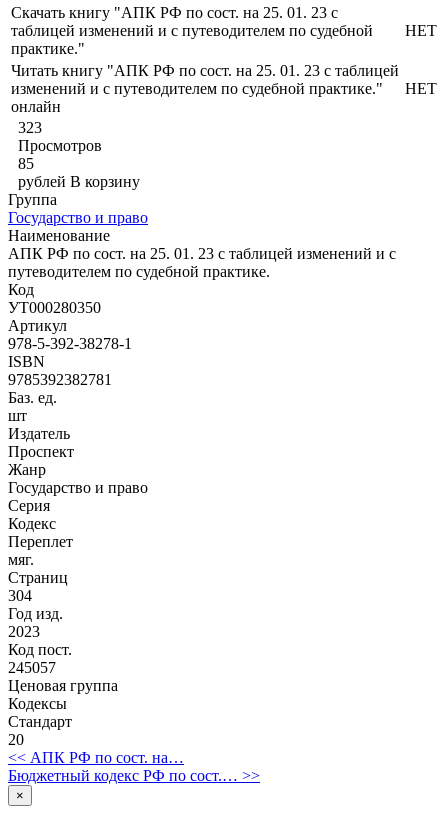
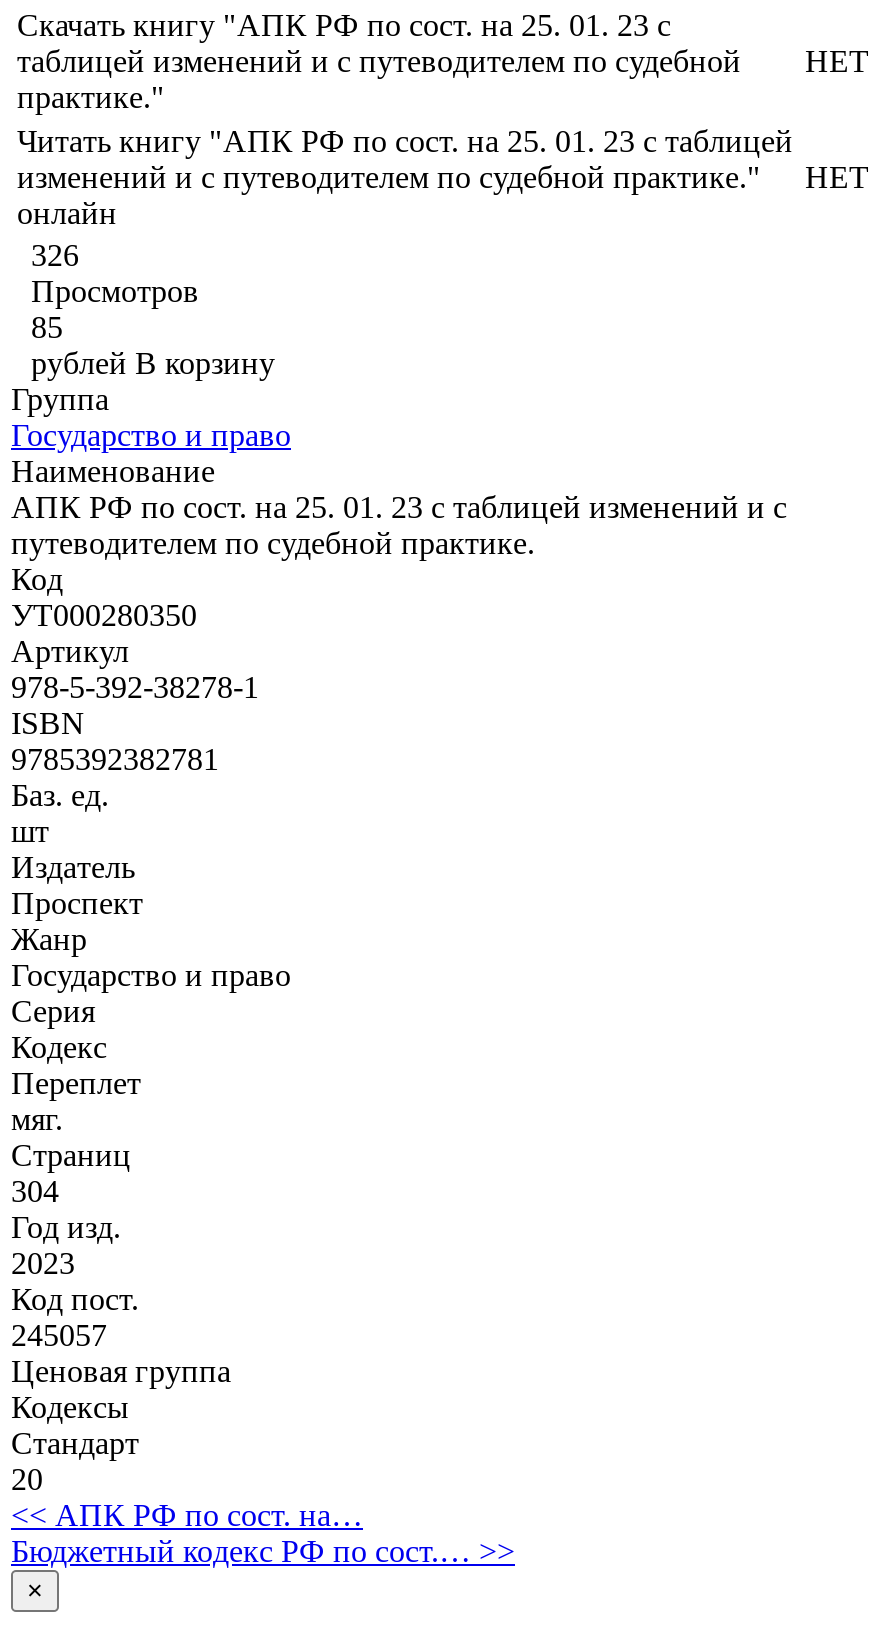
- 323
+ 326
